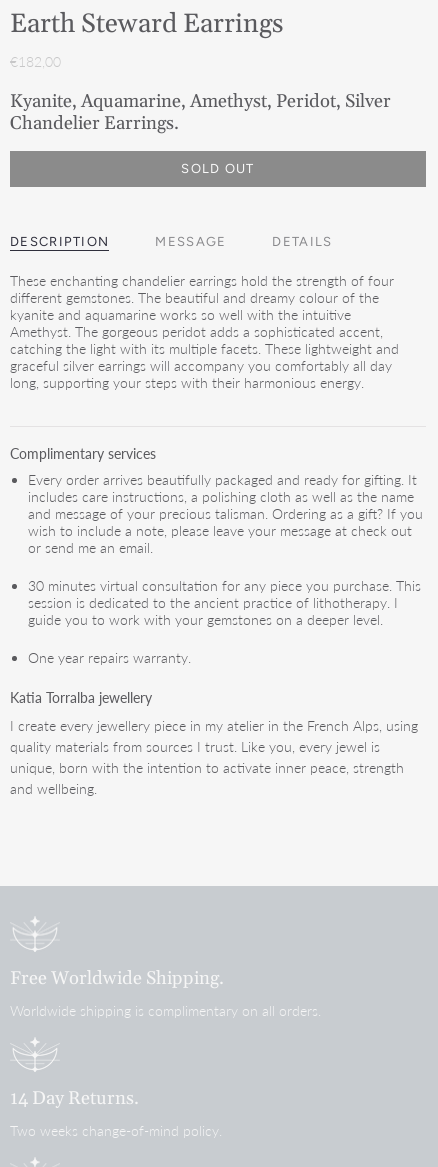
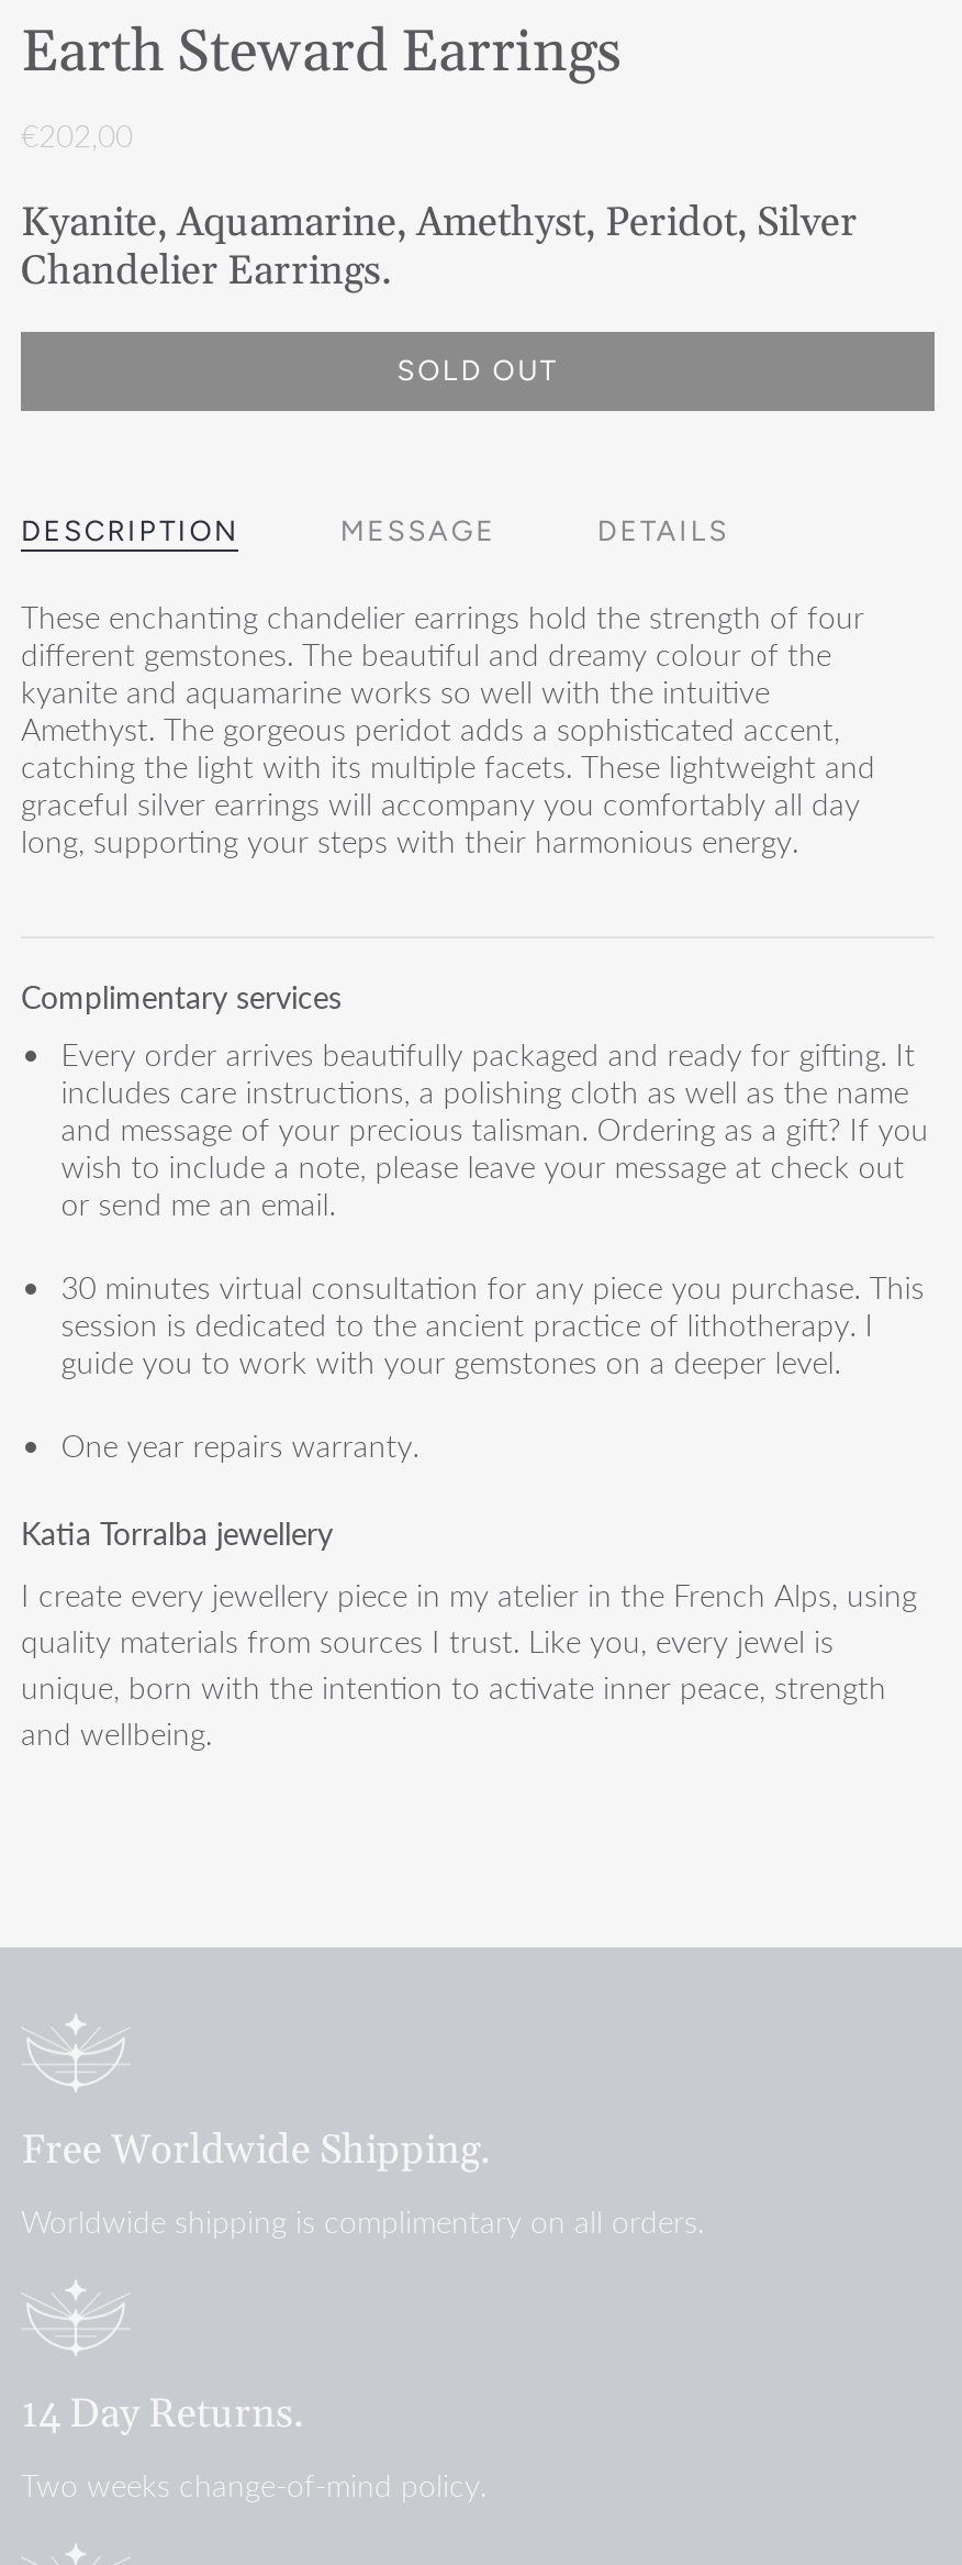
- €182,00
+ €202,00
